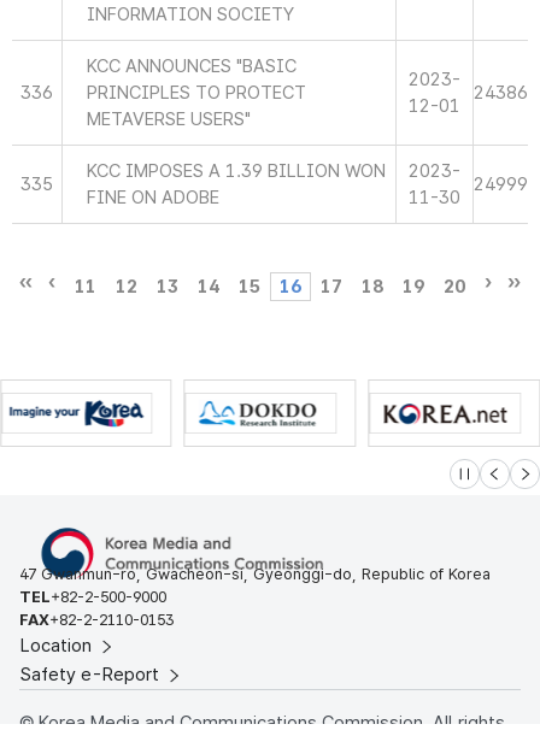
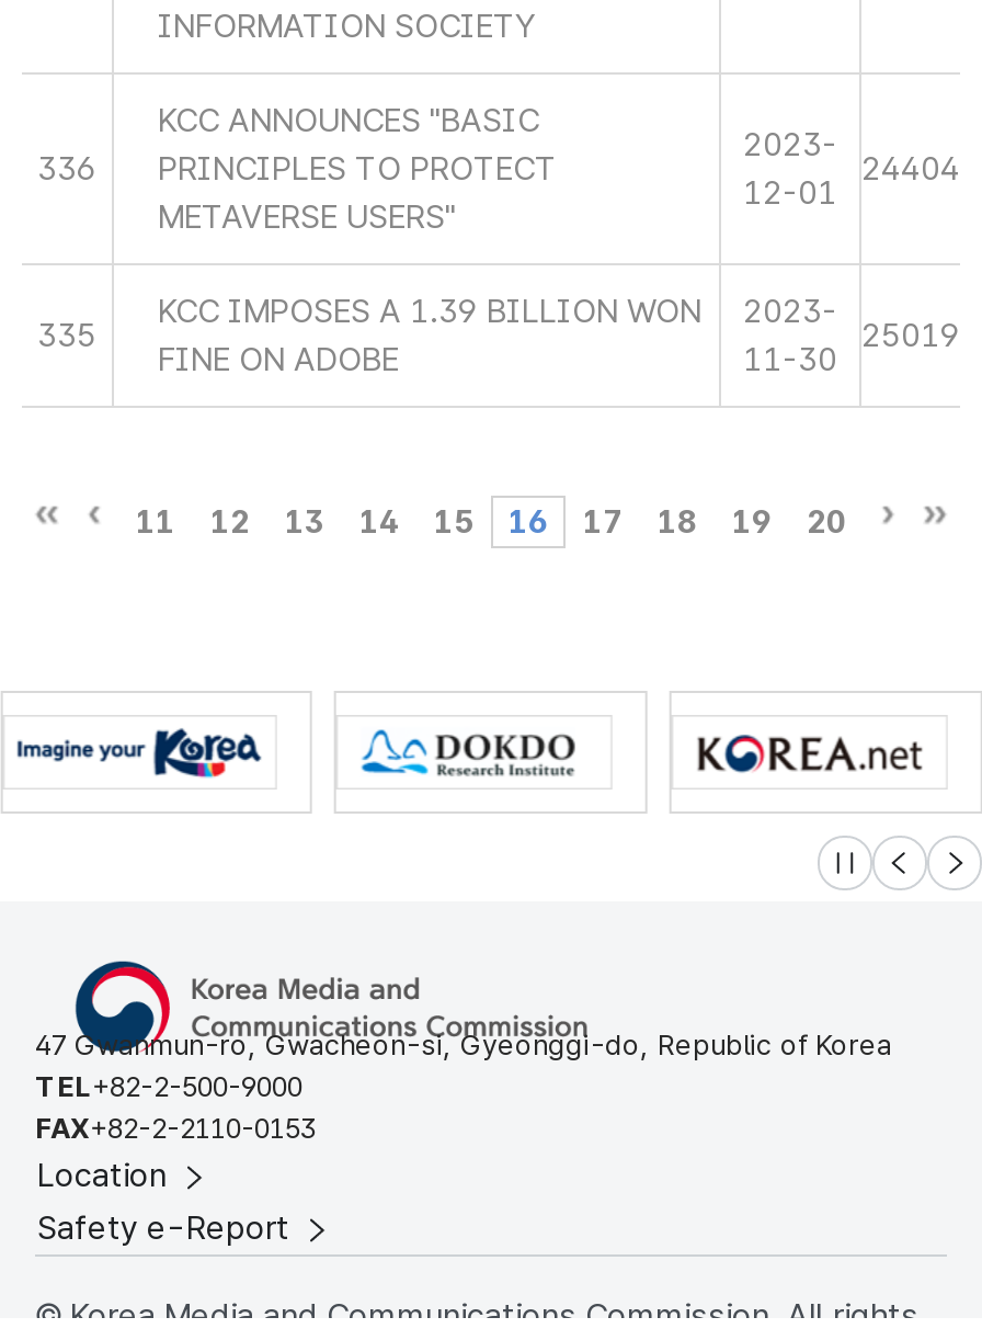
- 24386
+ 24404

- 24999
+ 25019
